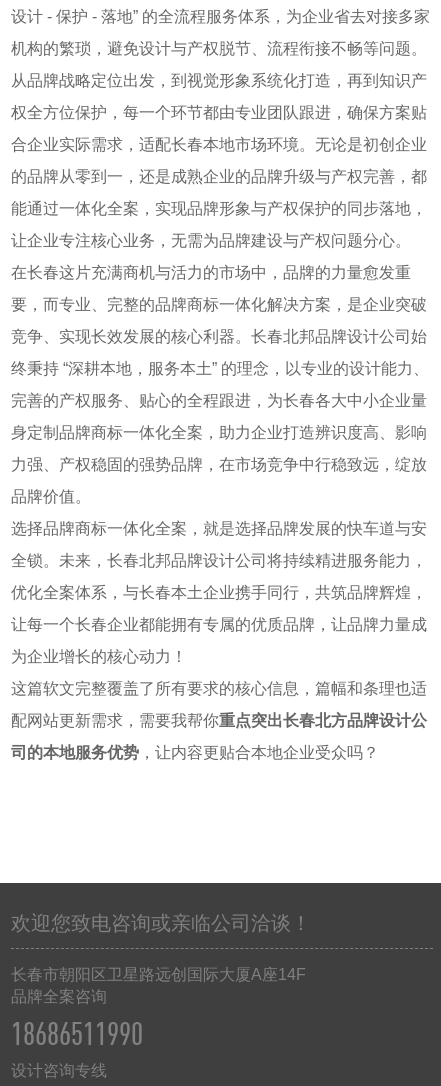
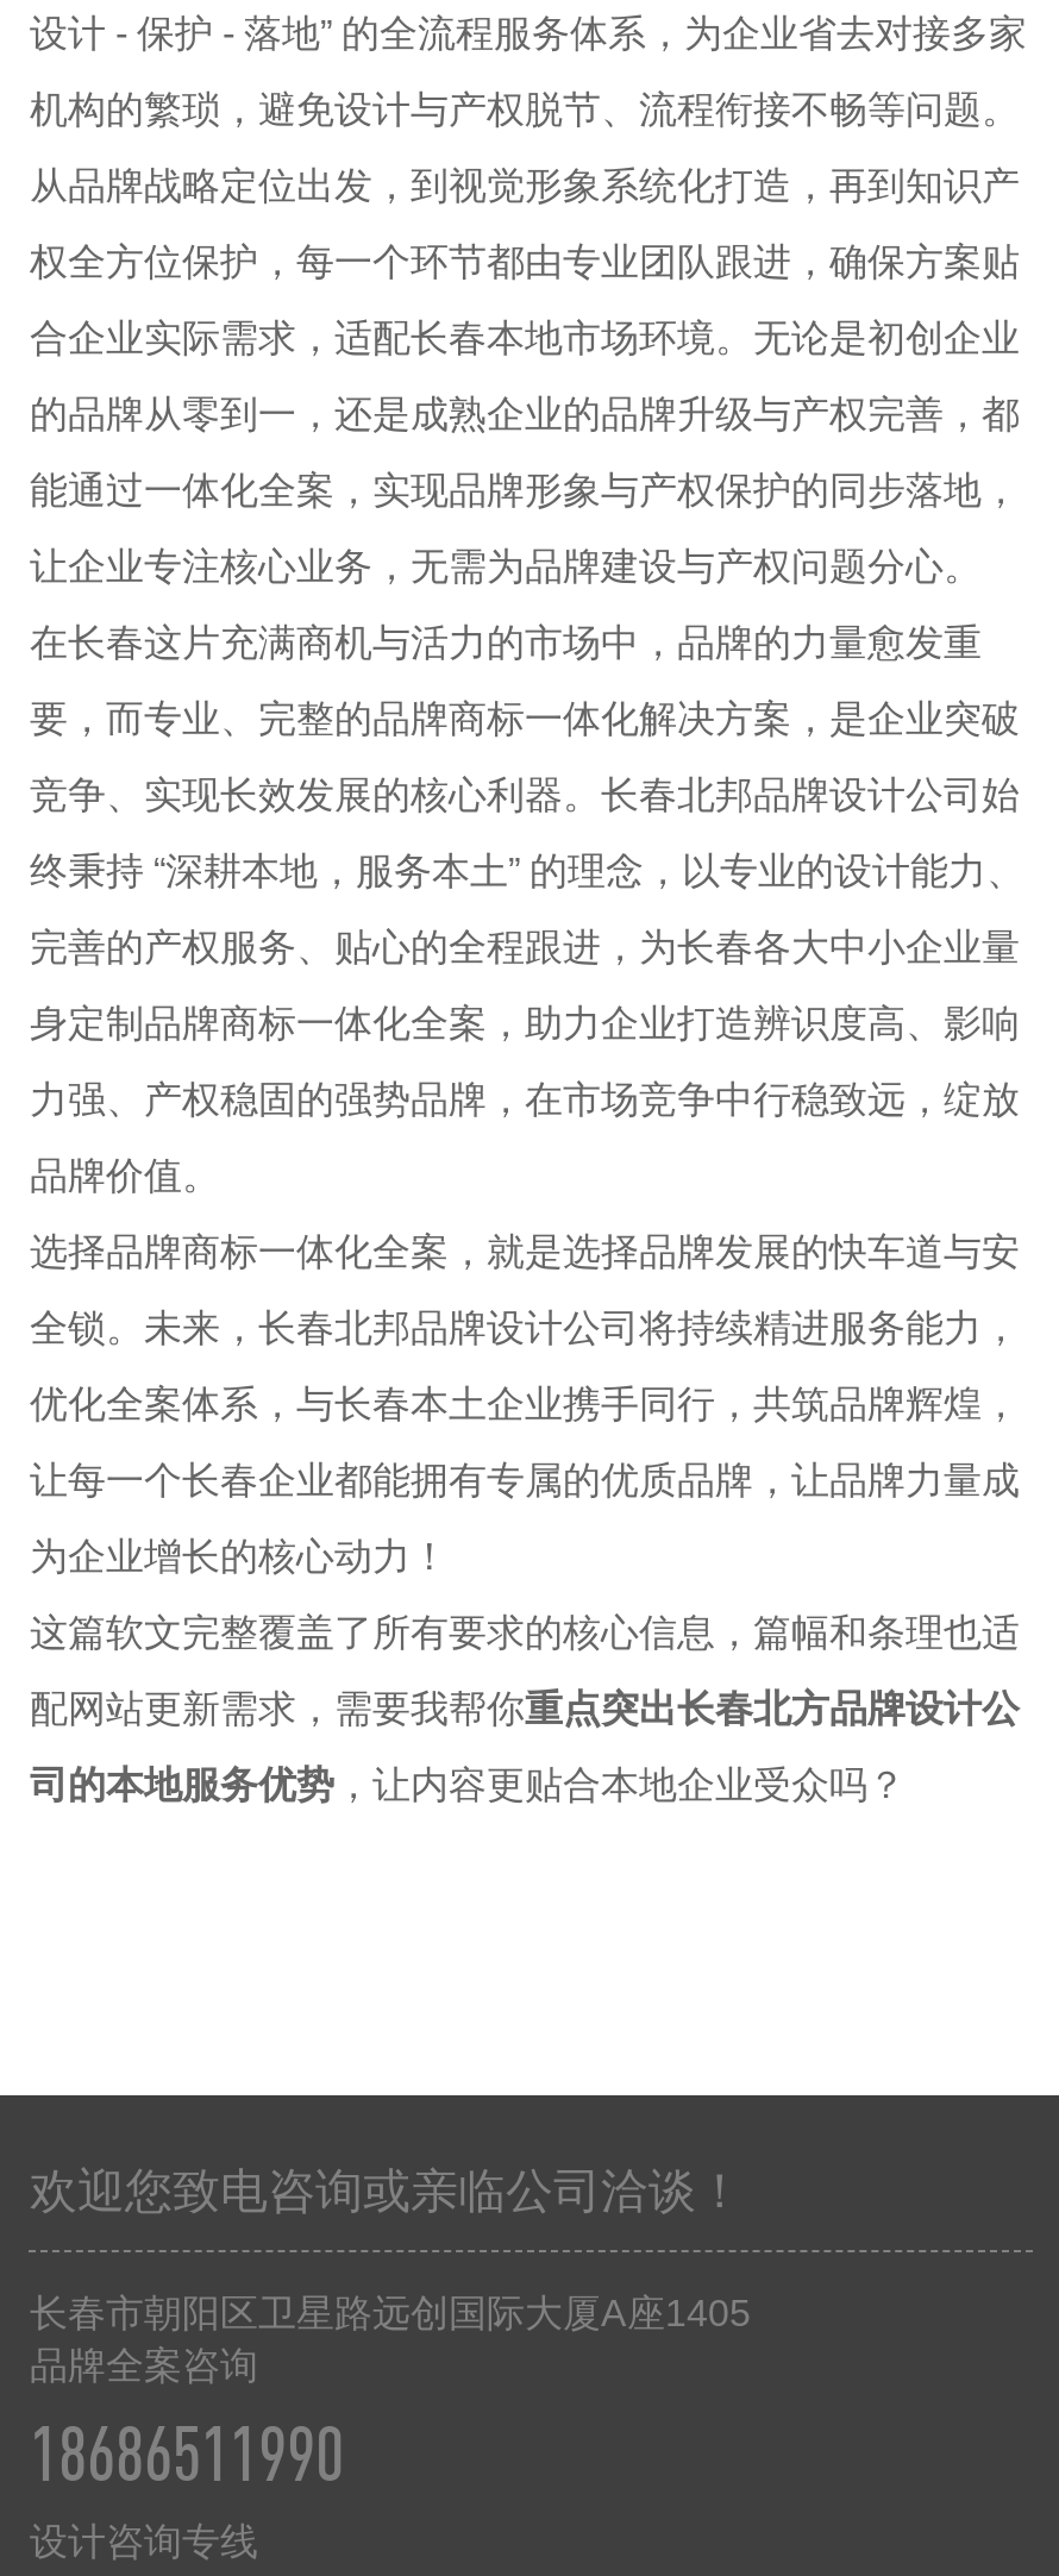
- 长春市朝阳区卫星路远创国际大厦A座14F
+ 长春市朝阳区卫星路远创国际大厦A座1405
